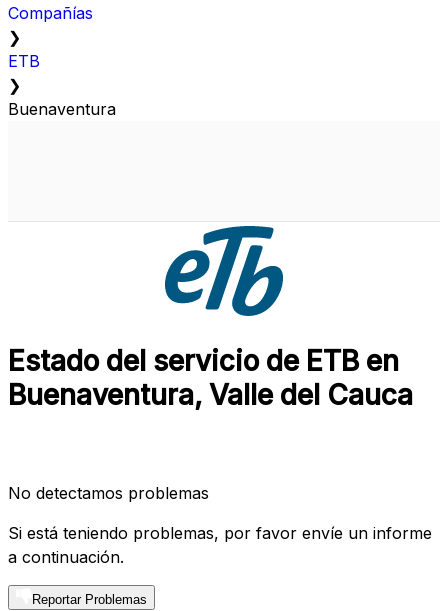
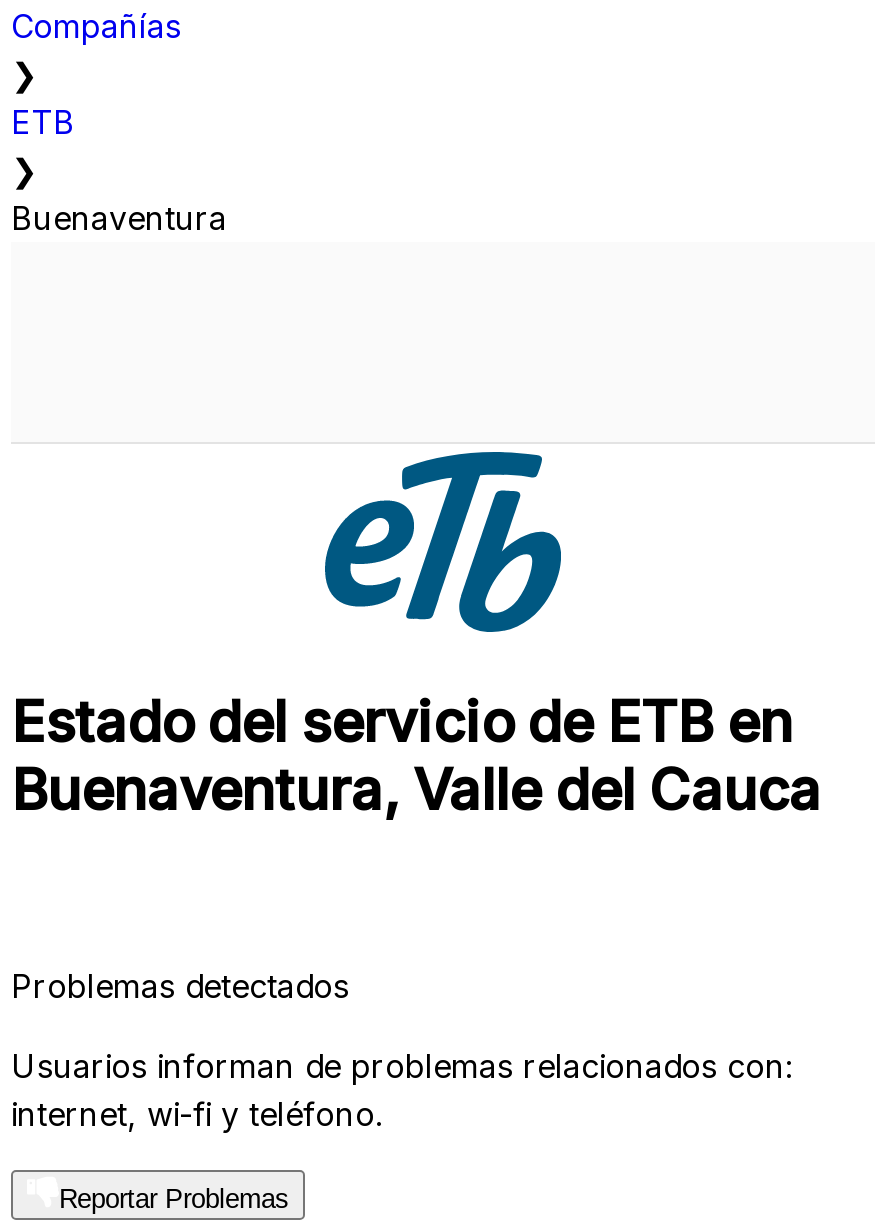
- No detectamos problemas
+ Problemas detectados

- Si está teniendo problemas, por favor envíe un informe
- a continuación.
+ Usuarios informan de problemas relacionados con:
+ internet, wi-fi y teléfono.
